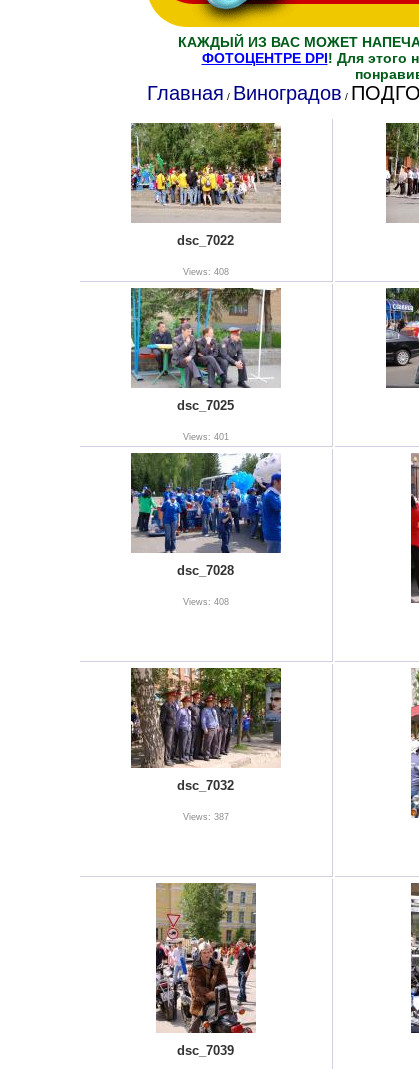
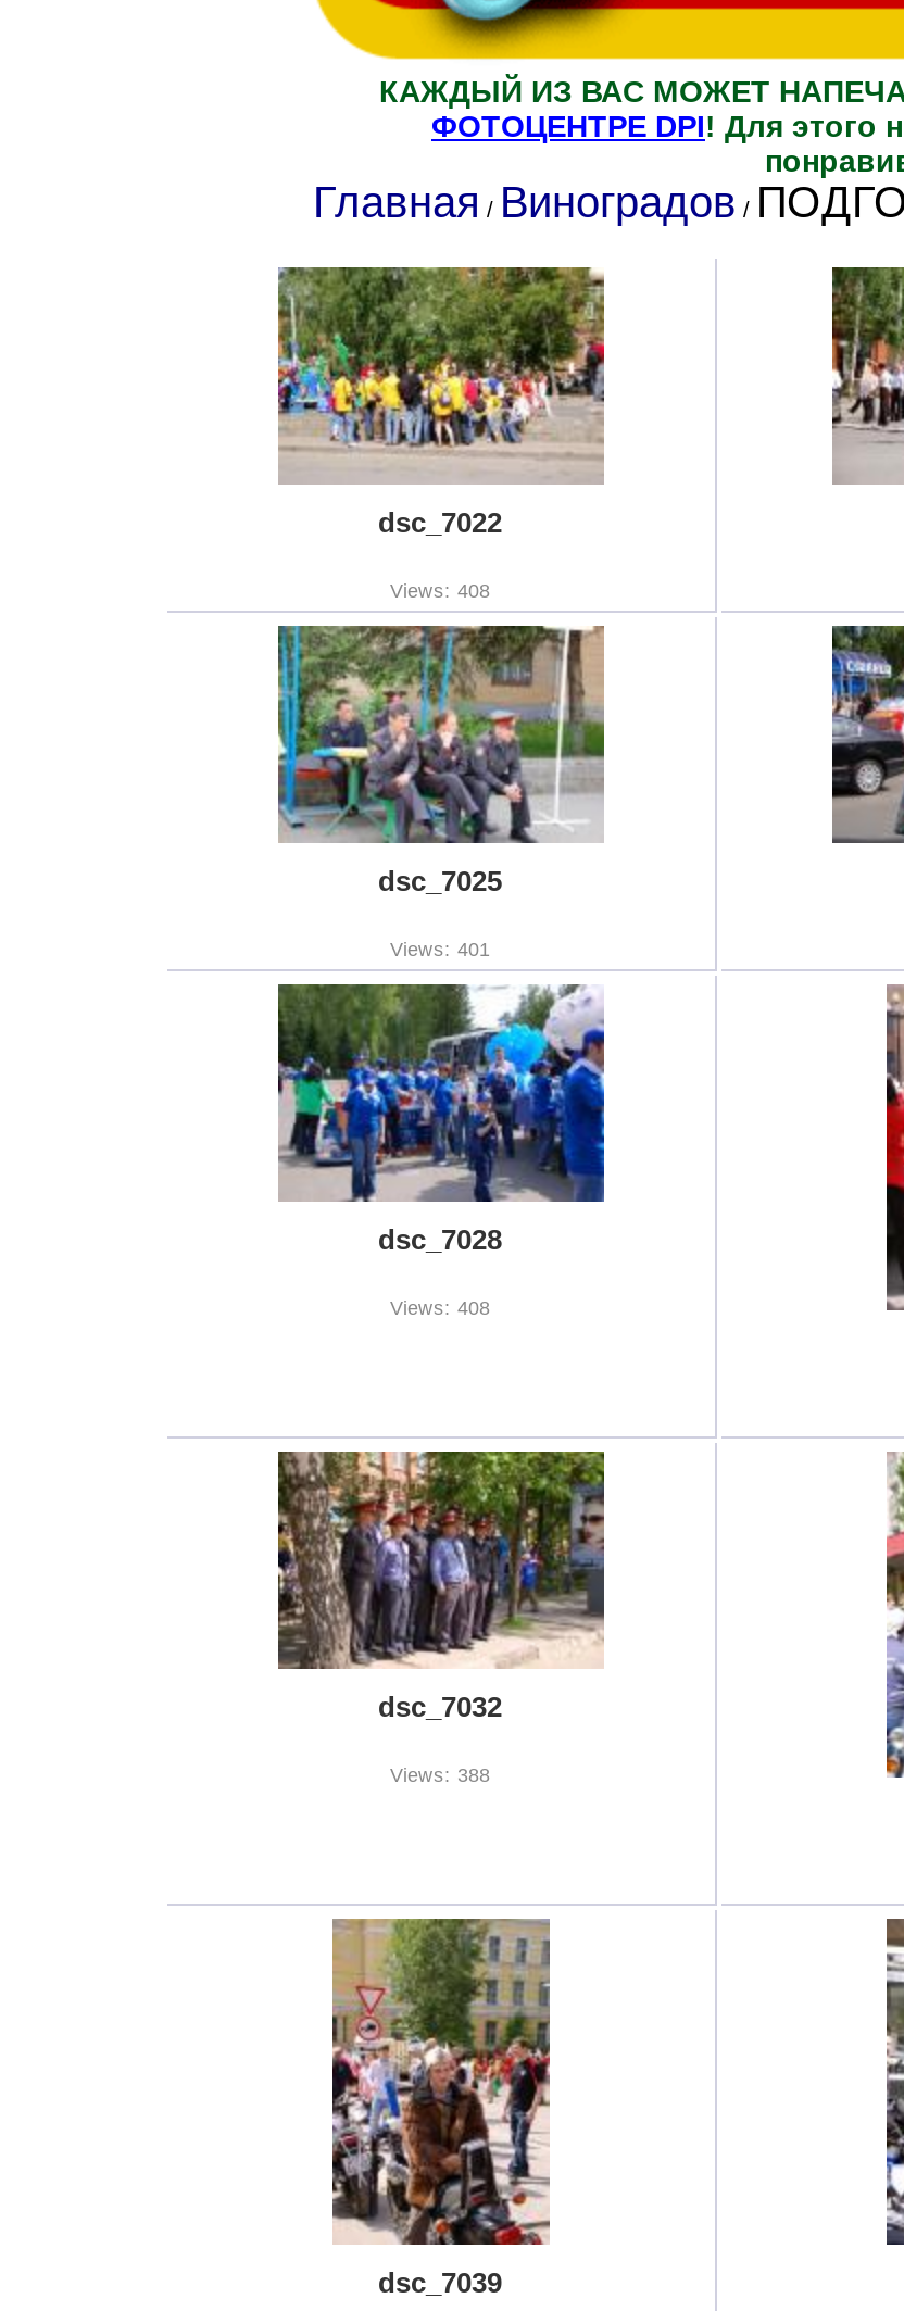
- Views: 387
+ Views: 388
